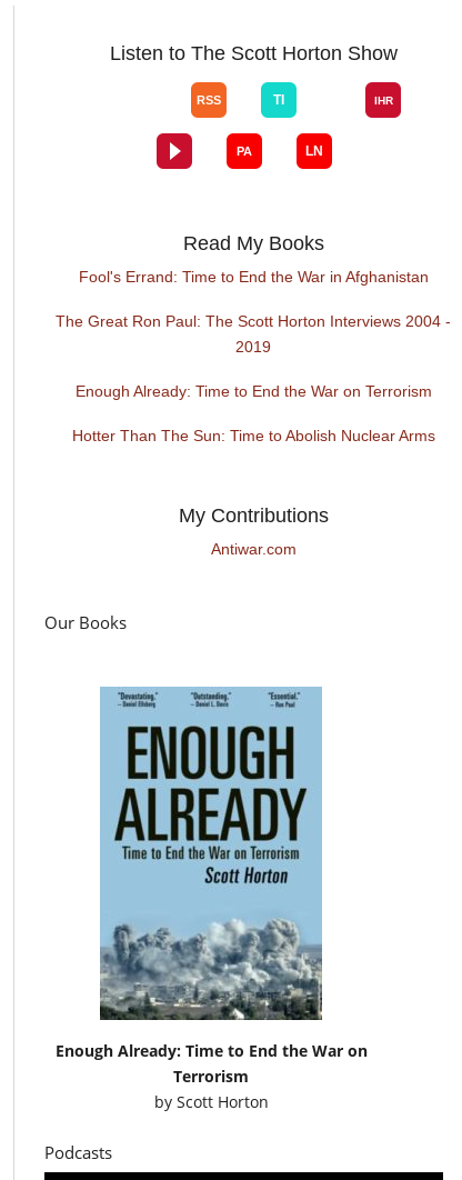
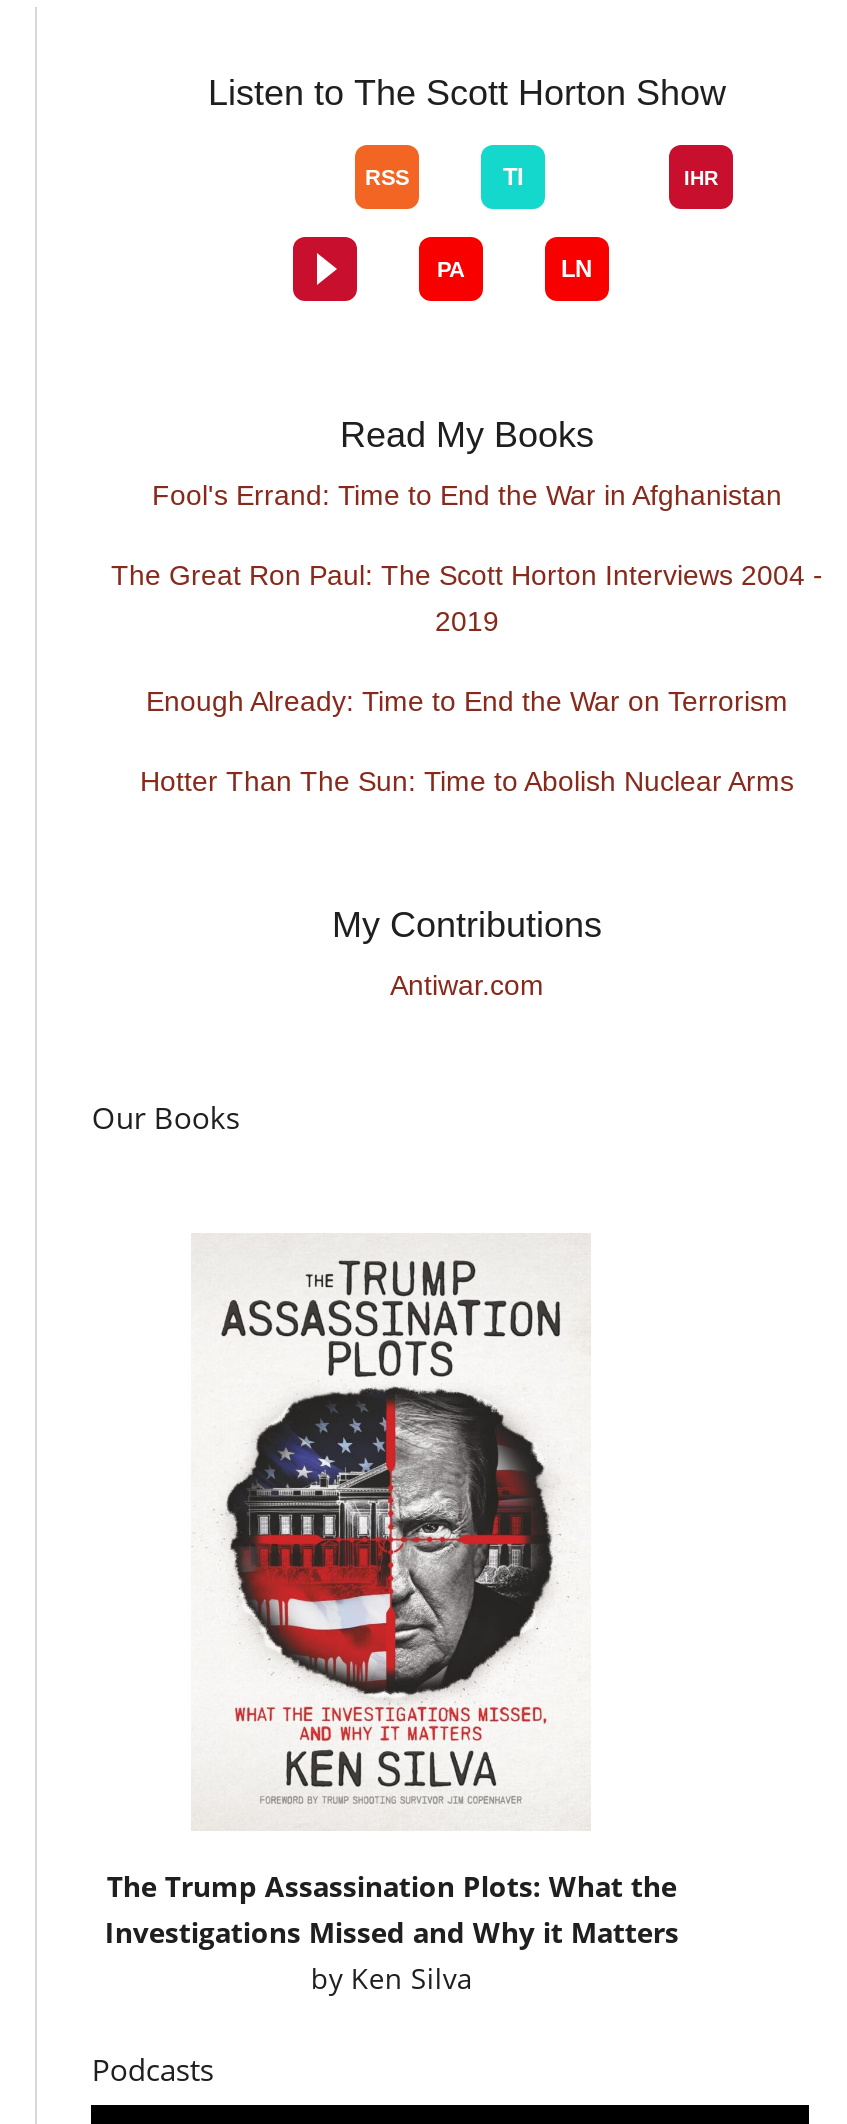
- [image]
- Enough Already: Time to End the War on
- Terrorism
- by Scott Horton
+ [image]
+ The Trump Assassination Plots: What the
+ Investigations Missed and Why it Matters
+ by Ken Silva
